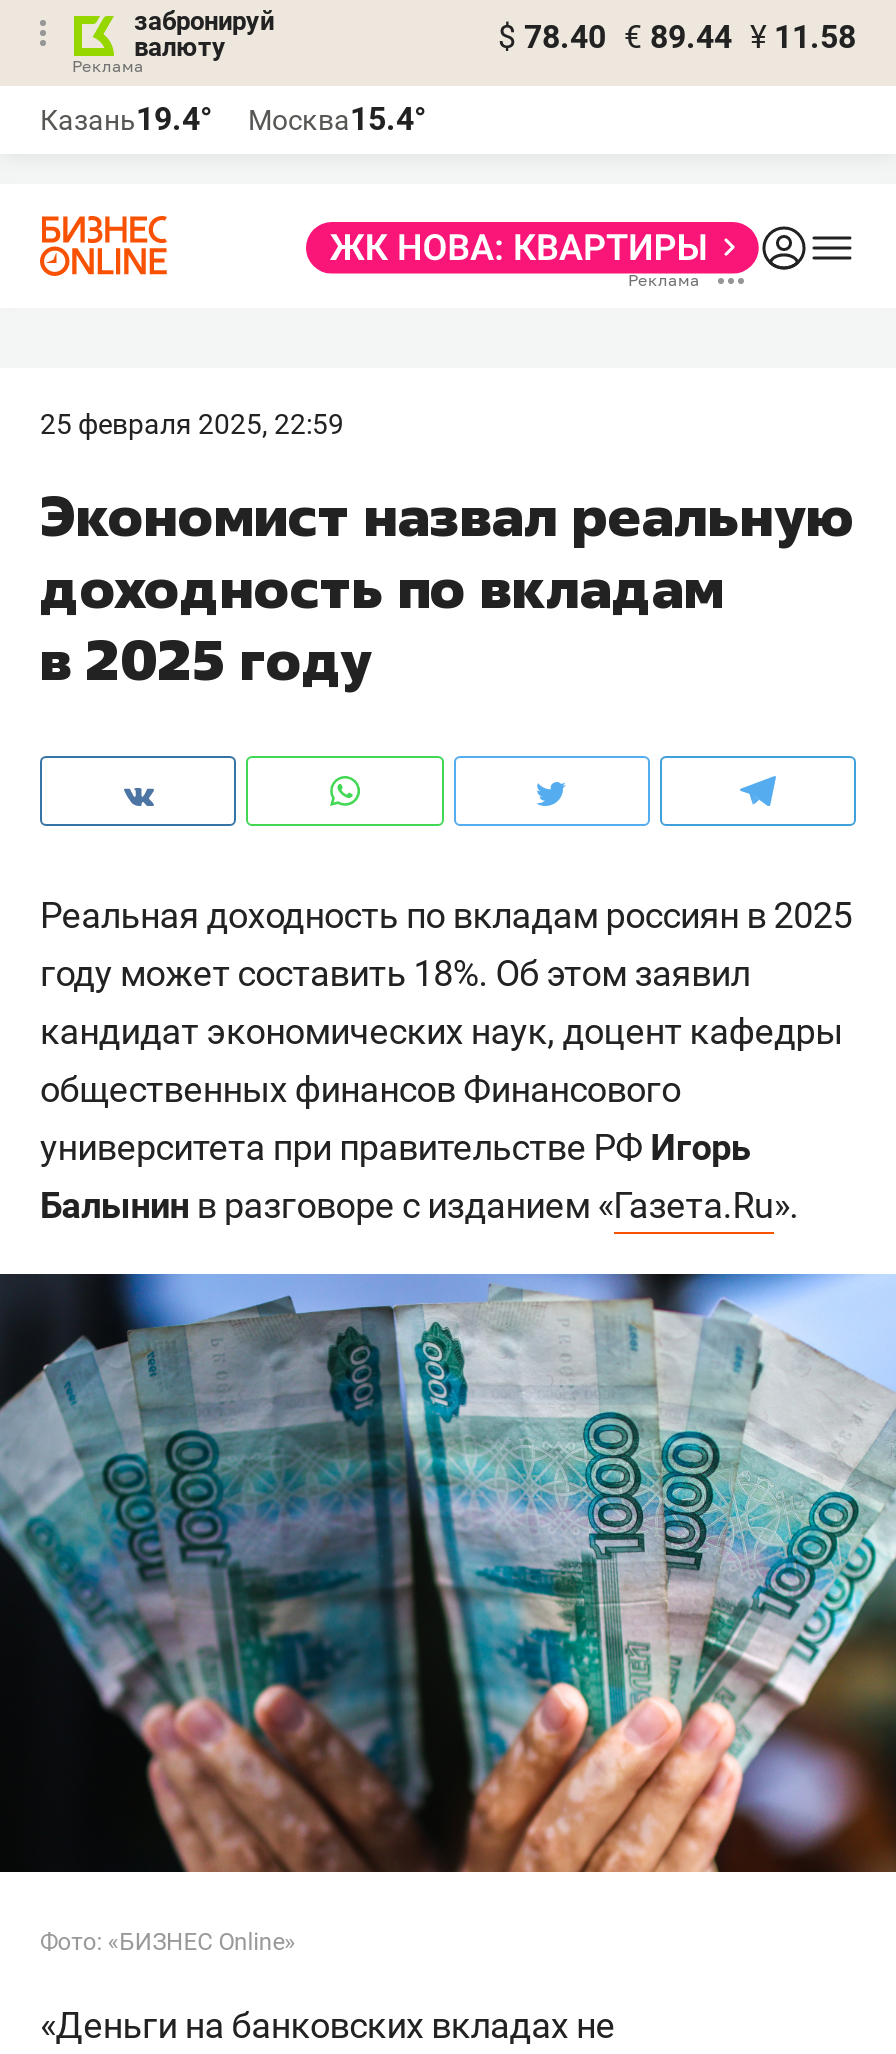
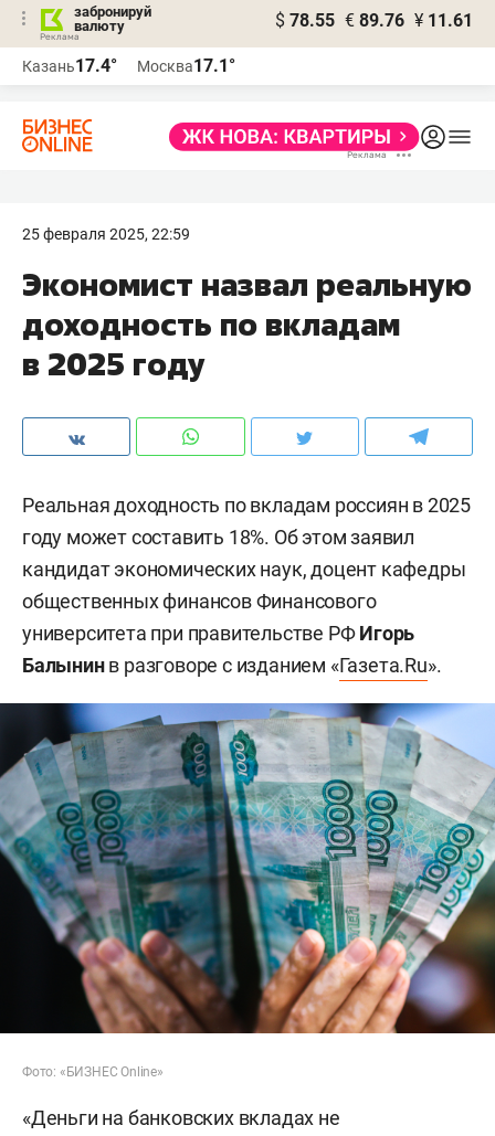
- $ 78.40 € 89.44 ¥ 11.58
+ $ 78.55 € 89.76 ¥ 11.61

- Казань19.4°
+ Казань17.4°

- Москва15.4°
+ Москва17.1°
